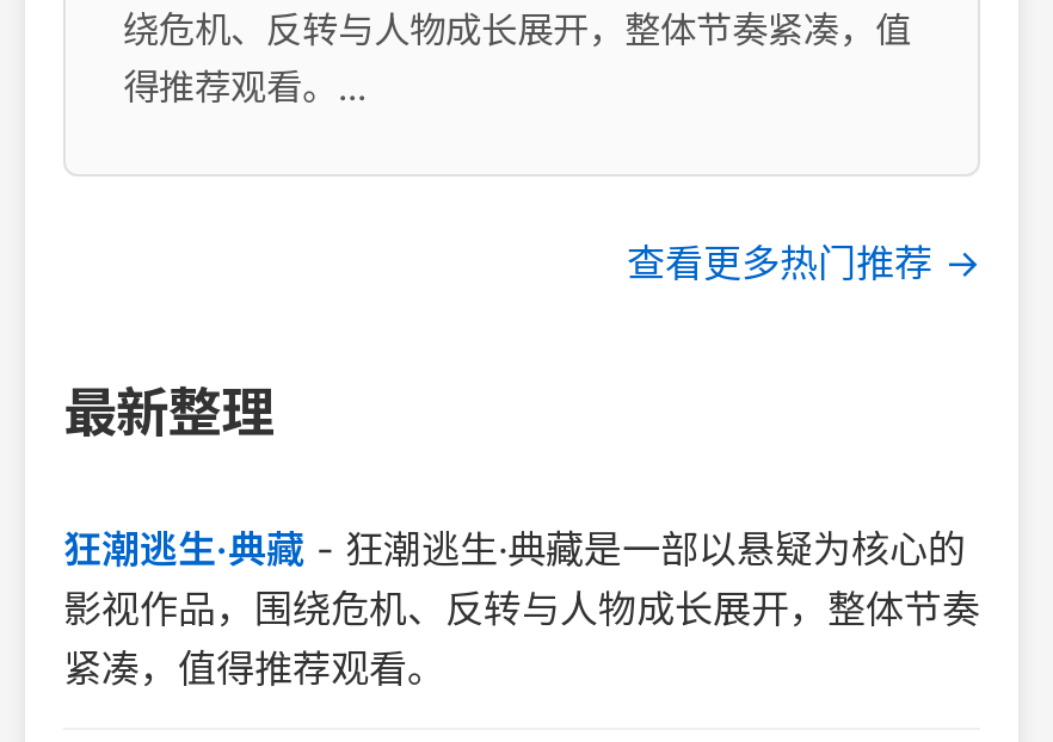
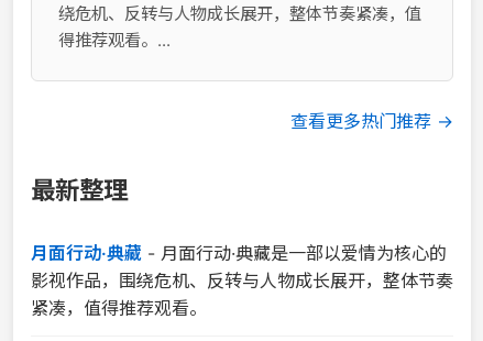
- 狂潮逃生·典藏-狂潮逃生·典藏是一部以悬疑为核心的
+ 月面行动·典藏-月面行动·典藏是一部以爱情为核心的
